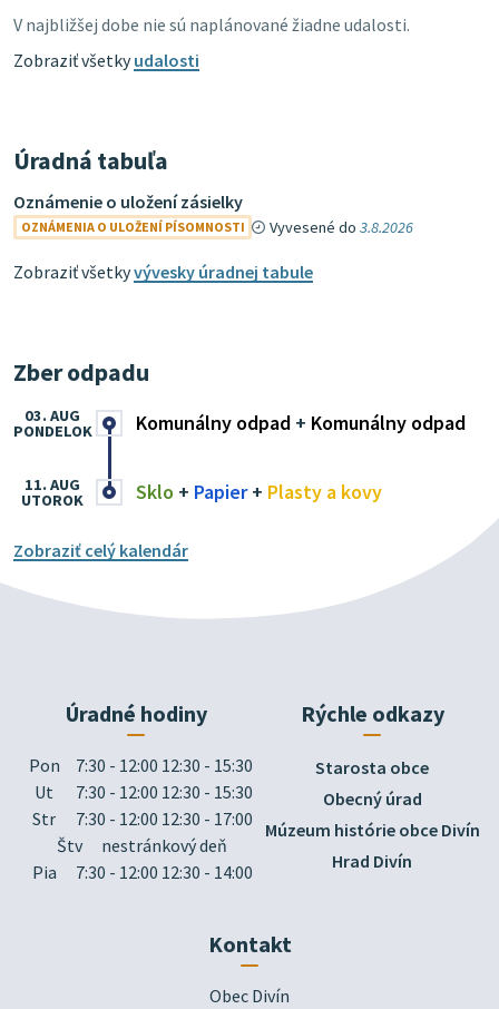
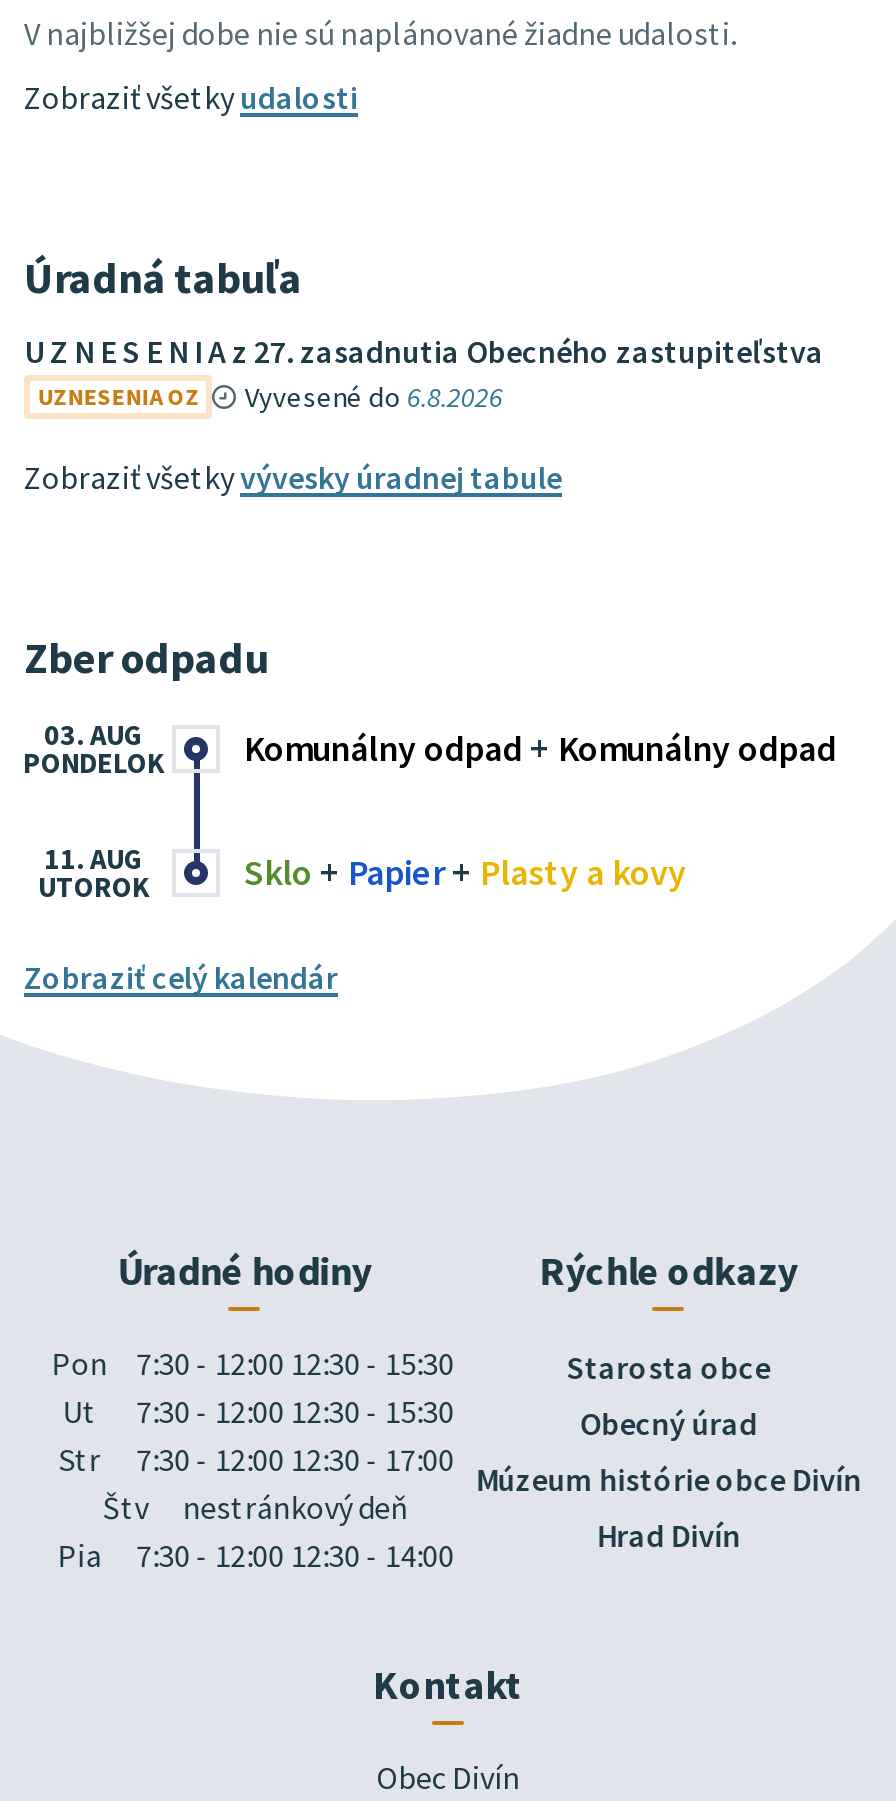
- Oznámenie o uložení zásielky
- OZNÁMENIA O ULOŽENÍ PÍSOMNOSTI
- Vyvesené do 3.8.2026
+ U Z N E S E N I A z 27. zasadnutia Obecného zastupiteľstva
+ UZNESENIA OZ
+ Vyvesené do 6.8.2026
